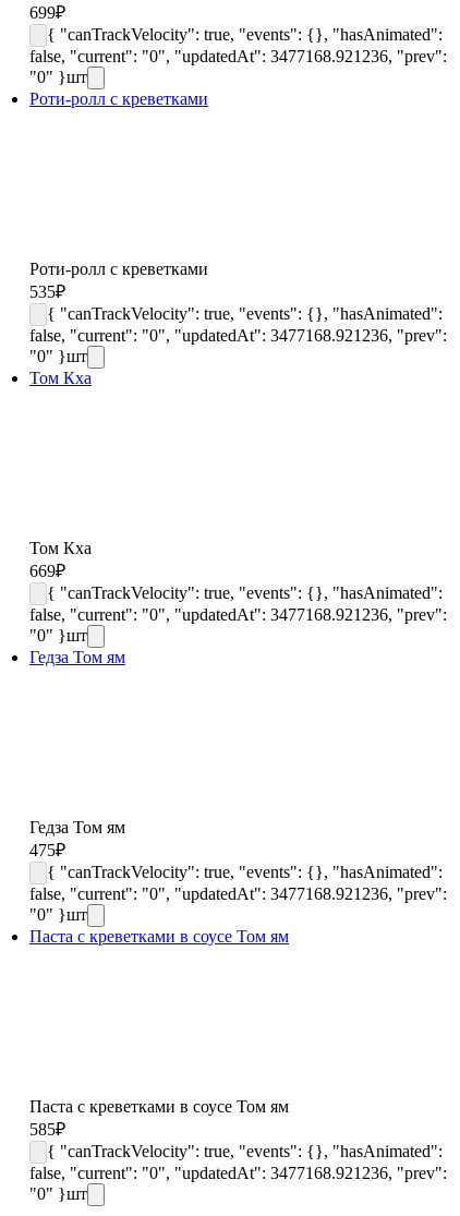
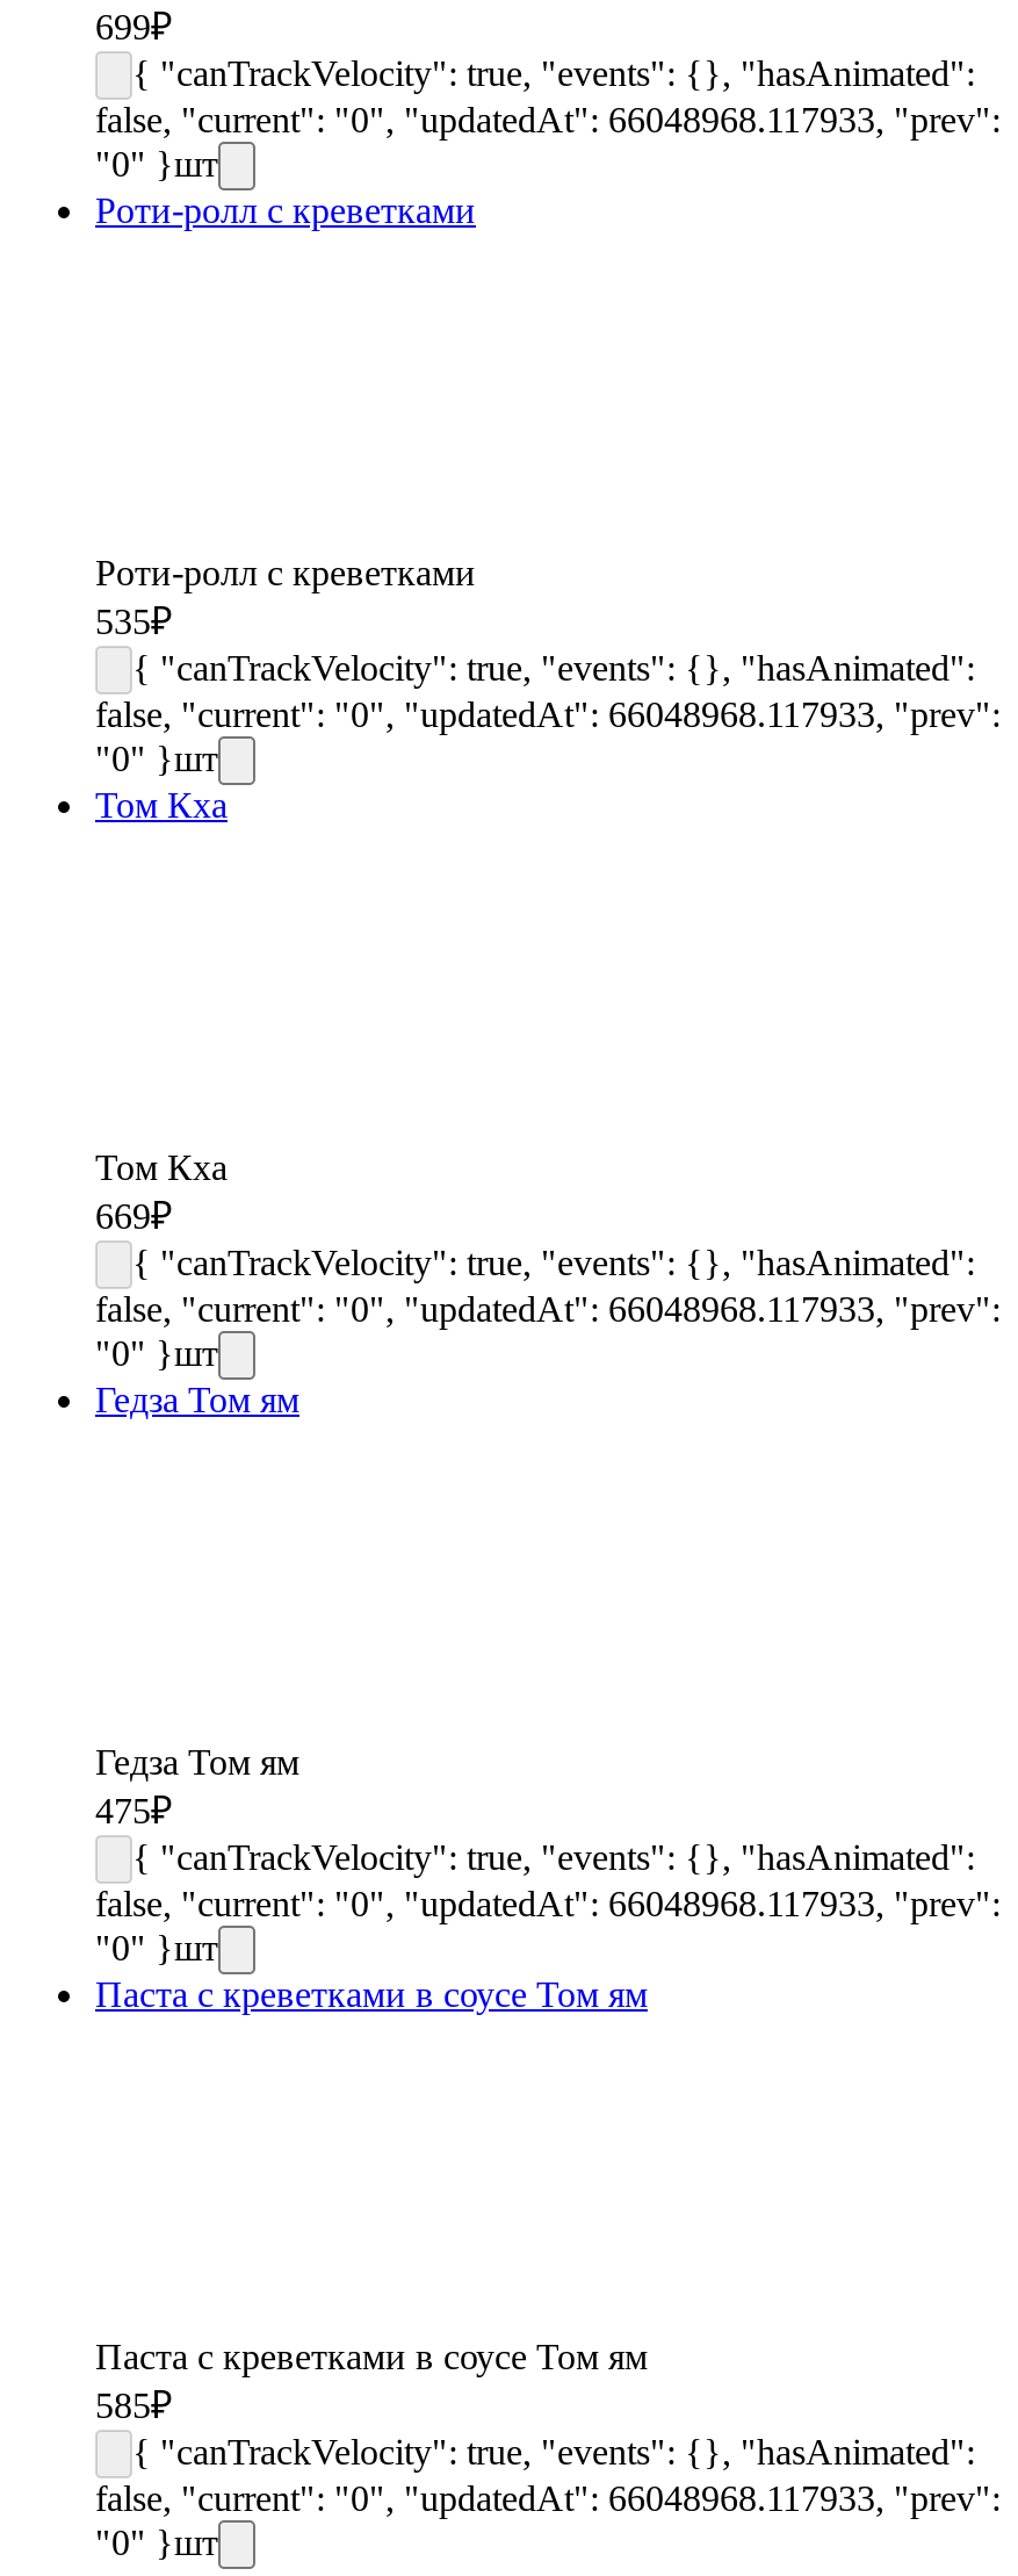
- false, "current": "0", "updatedAt": 3477168.921236, "prev":
+ false, "current": "0", "updatedAt": 66048968.117933, "prev":

- false, "current": "0", "updatedAt": 3477168.921236, "prev":
+ false, "current": "0", "updatedAt": 66048968.117933, "prev":

- false, "current": "0", "updatedAt": 3477168.921236, "prev":
+ false, "current": "0", "updatedAt": 66048968.117933, "prev":

- false, "current": "0", "updatedAt": 3477168.921236, "prev":
+ false, "current": "0", "updatedAt": 66048968.117933, "prev":

- false, "current": "0", "updatedAt": 3477168.921236, "prev":
+ false, "current": "0", "updatedAt": 66048968.117933, "prev":
